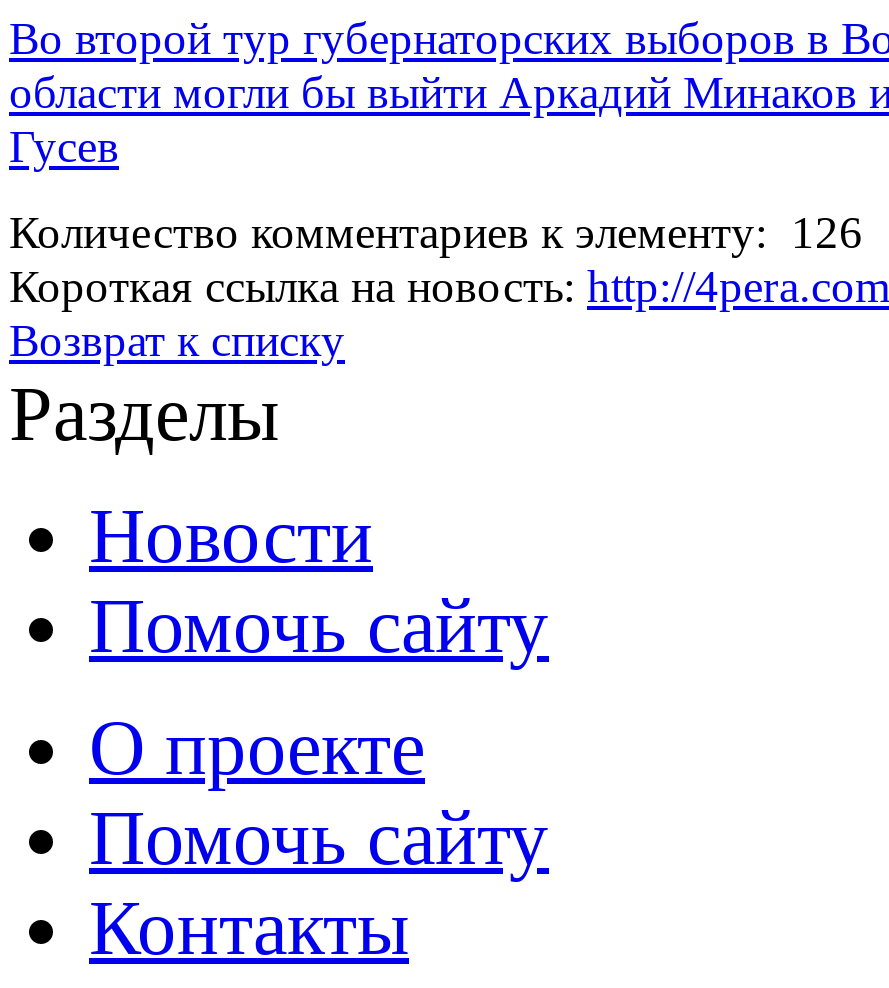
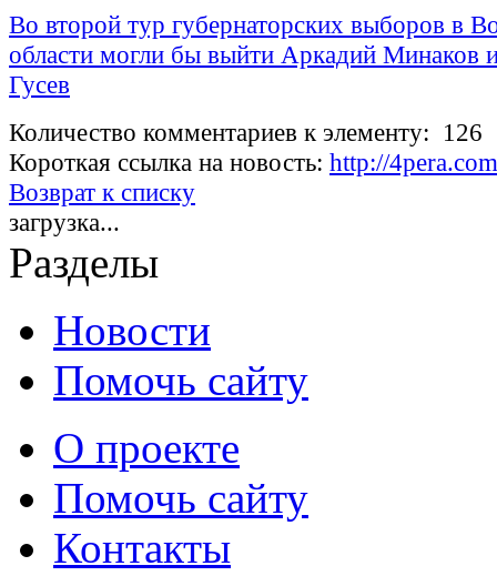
+ загрузка...
